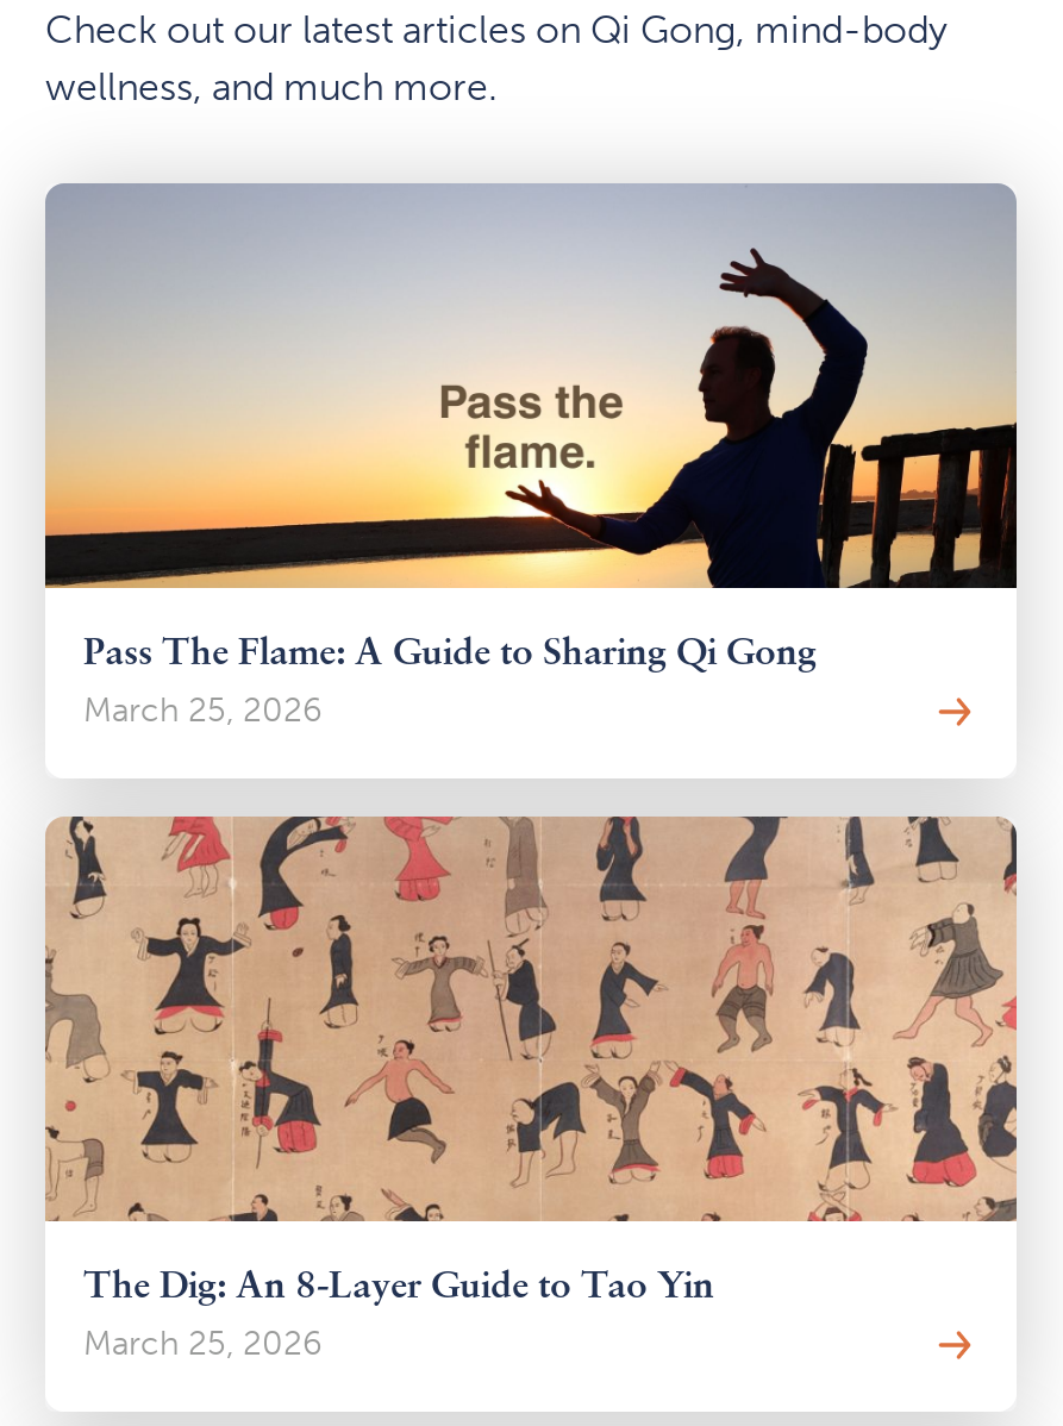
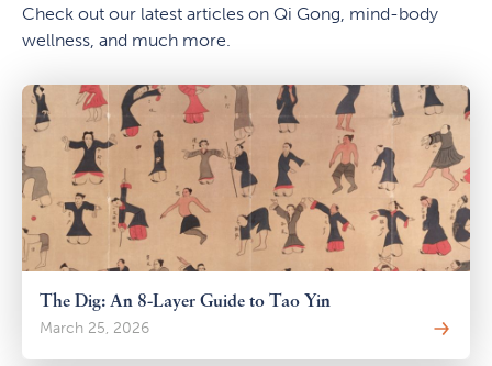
- [image]
- Pass The Flame: A Guide to Sharing Qi Gong
- March 25, 2026
